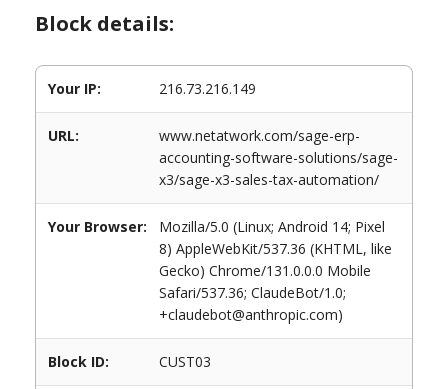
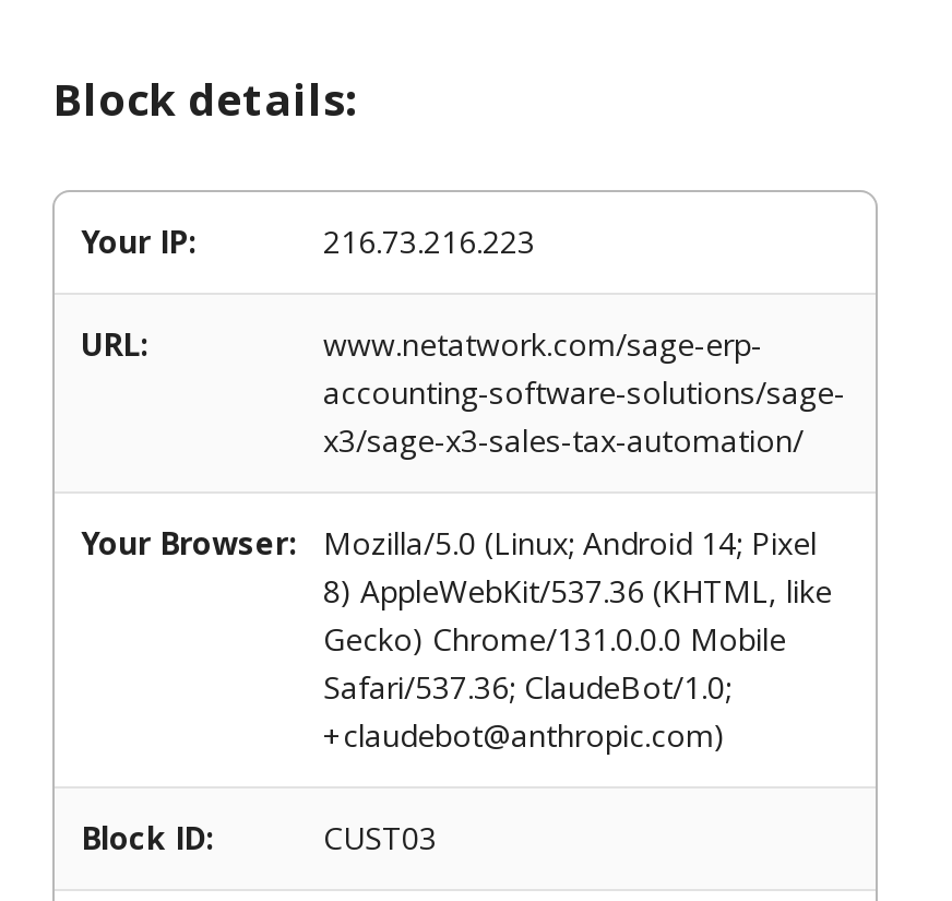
- 216.73.216.149
+ 216.73.216.223
